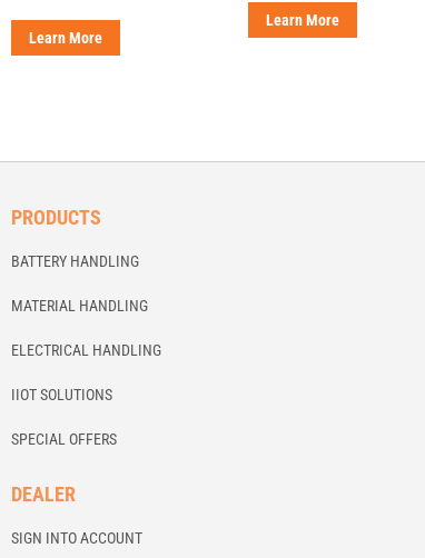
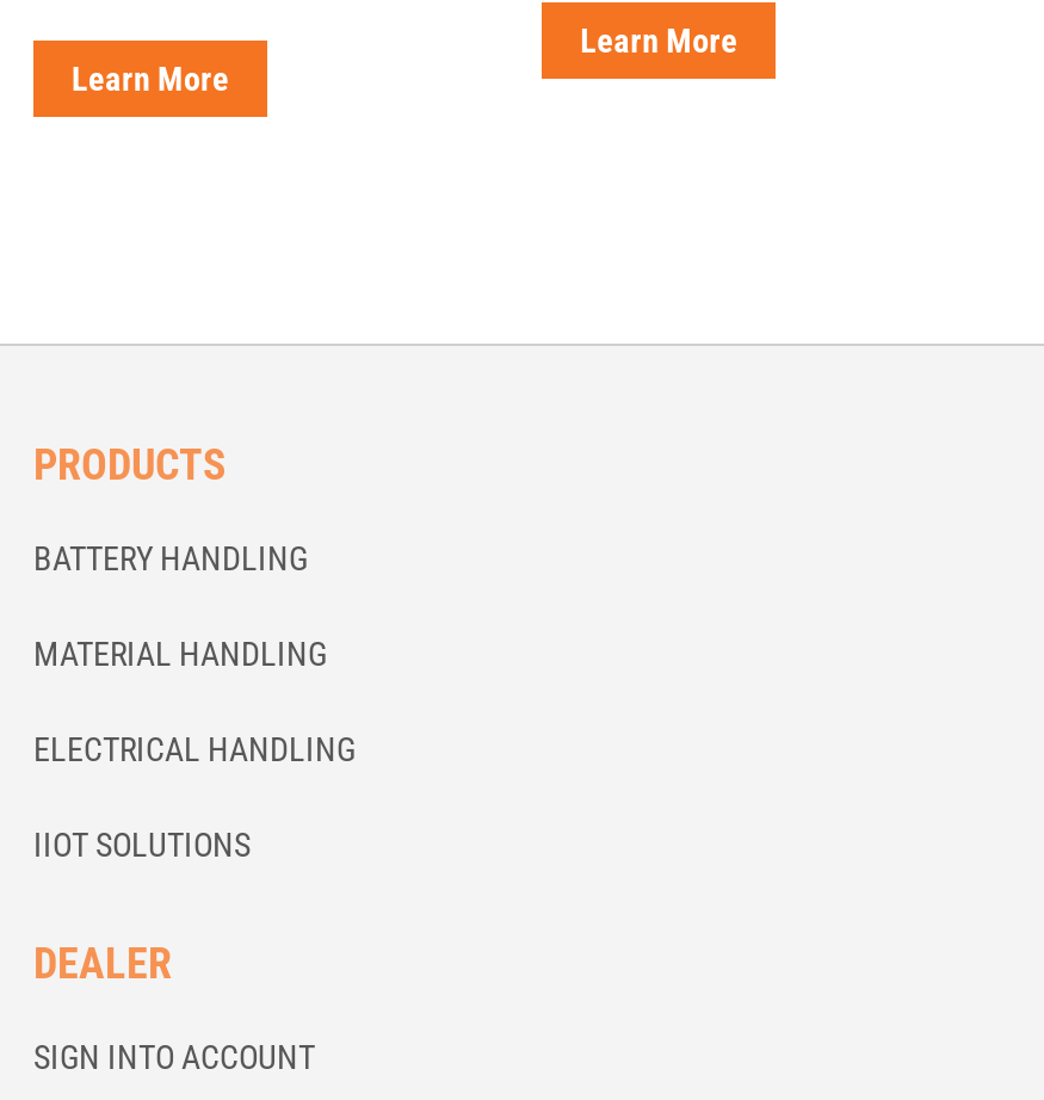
- SPECIAL OFFERS
